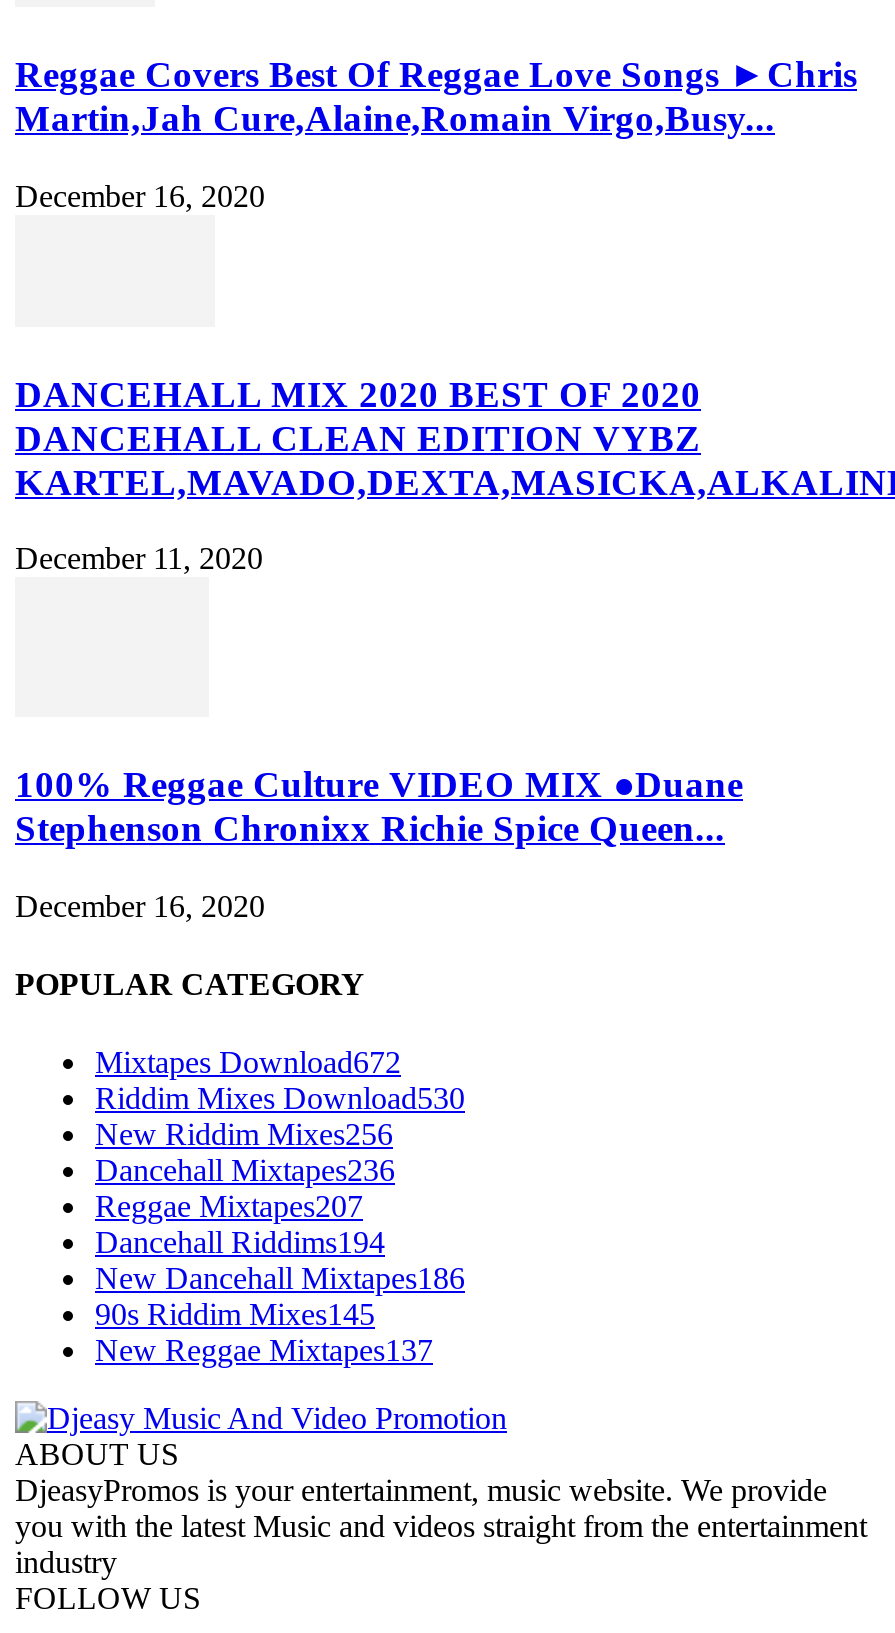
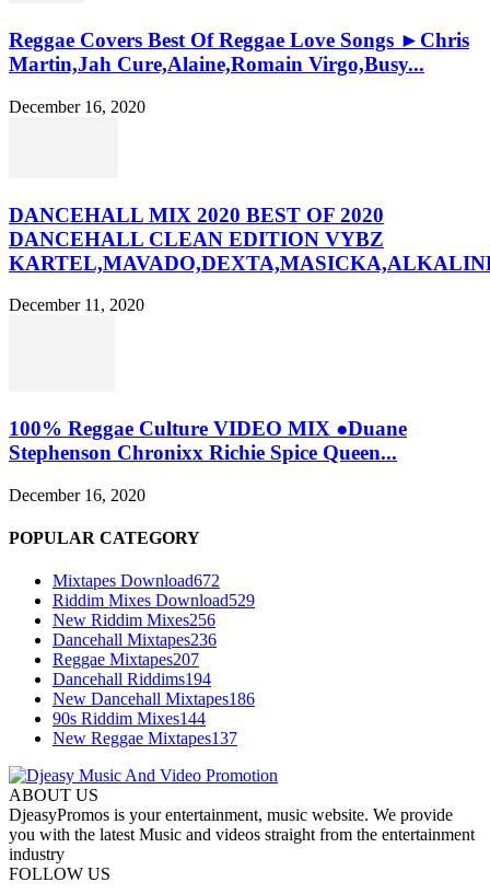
- Riddim Mixes Download530
+ Riddim Mixes Download529

- 90s Riddim Mixes145
+ 90s Riddim Mixes144
